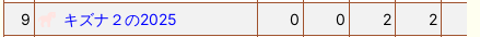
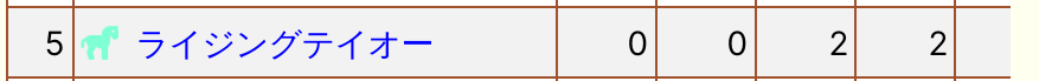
- 9
- キズナ２の2025
+ 5
+ ライジングテイオー
